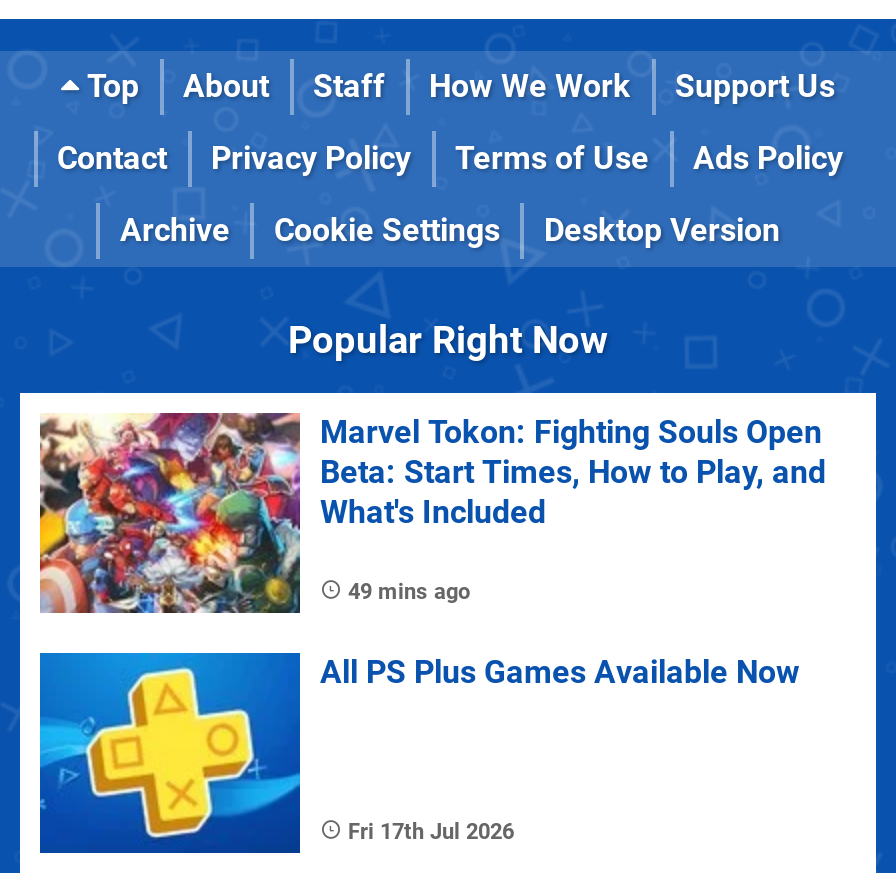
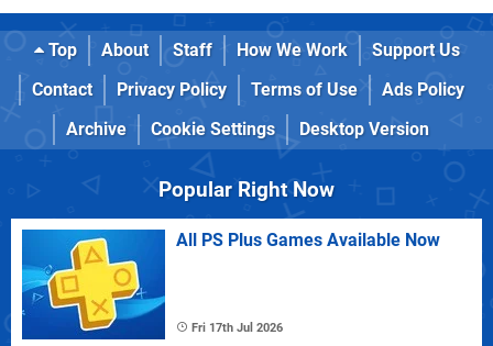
- [image]
- Marvel Tokon: Fighting Souls Open
- Beta: Start Times, How to Play, and
- What's Included
- 49 mins ago
